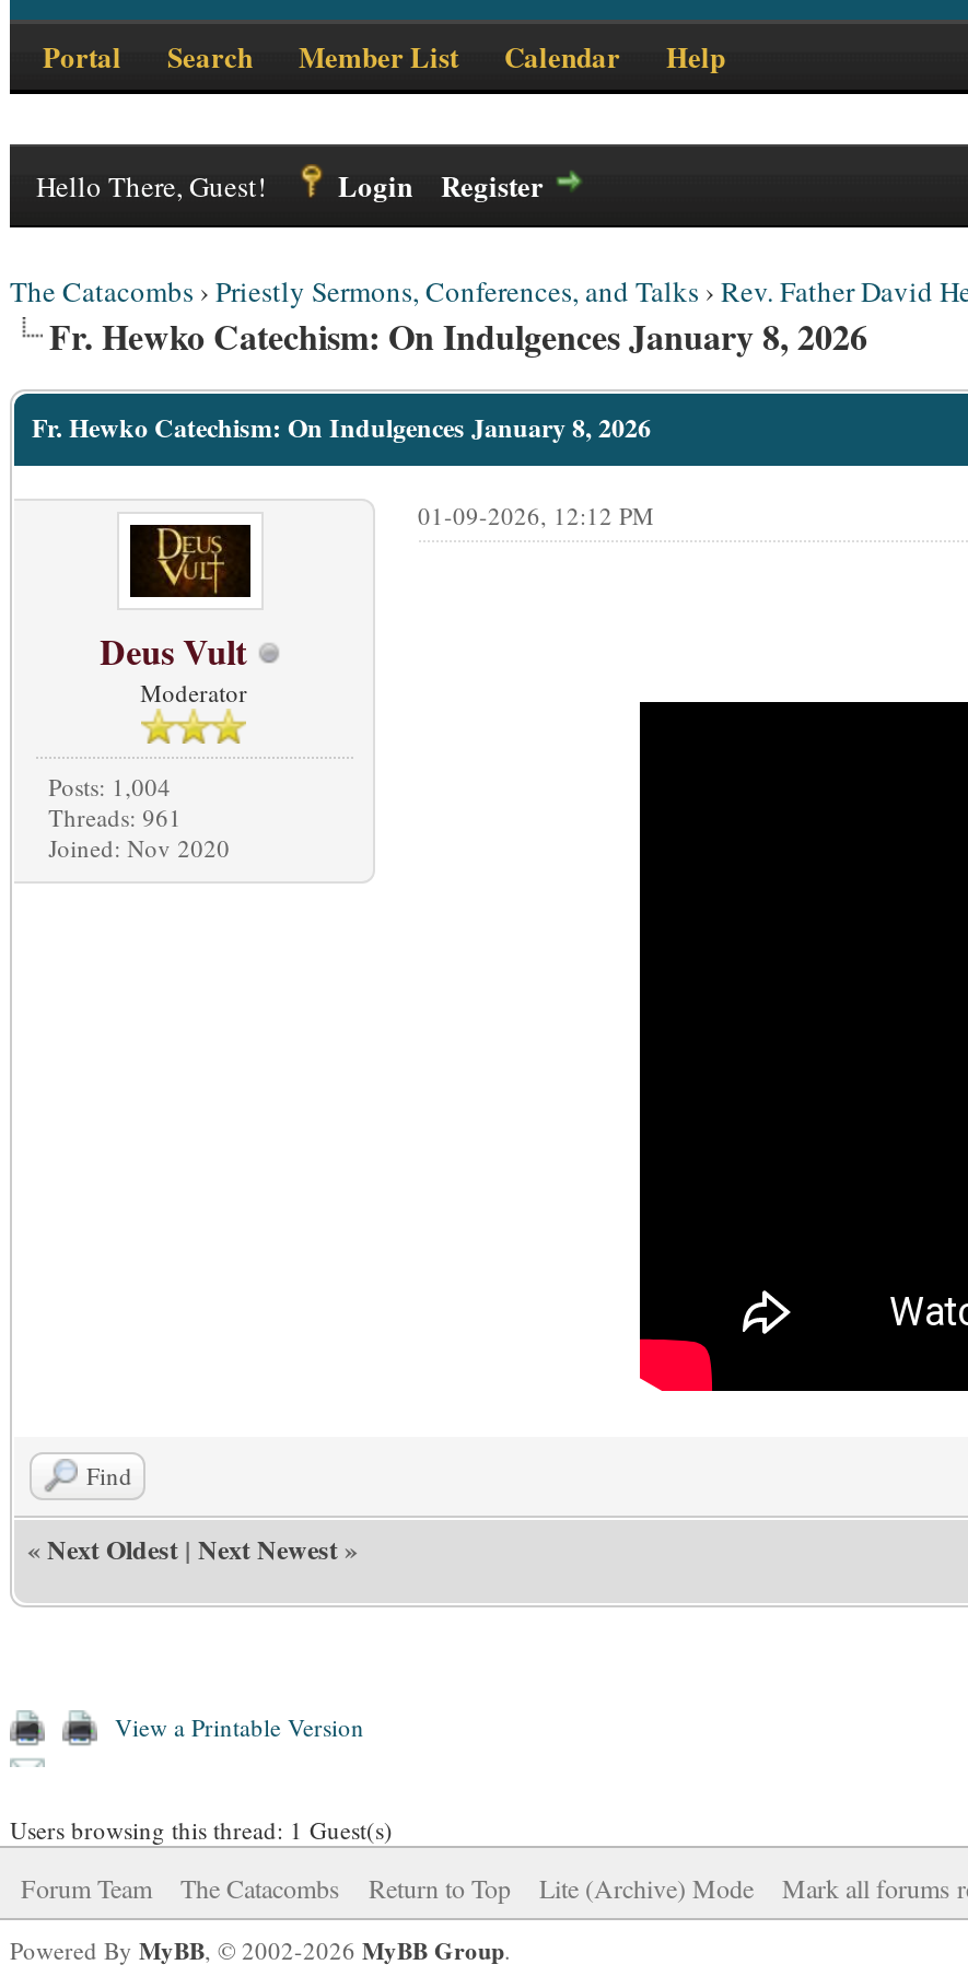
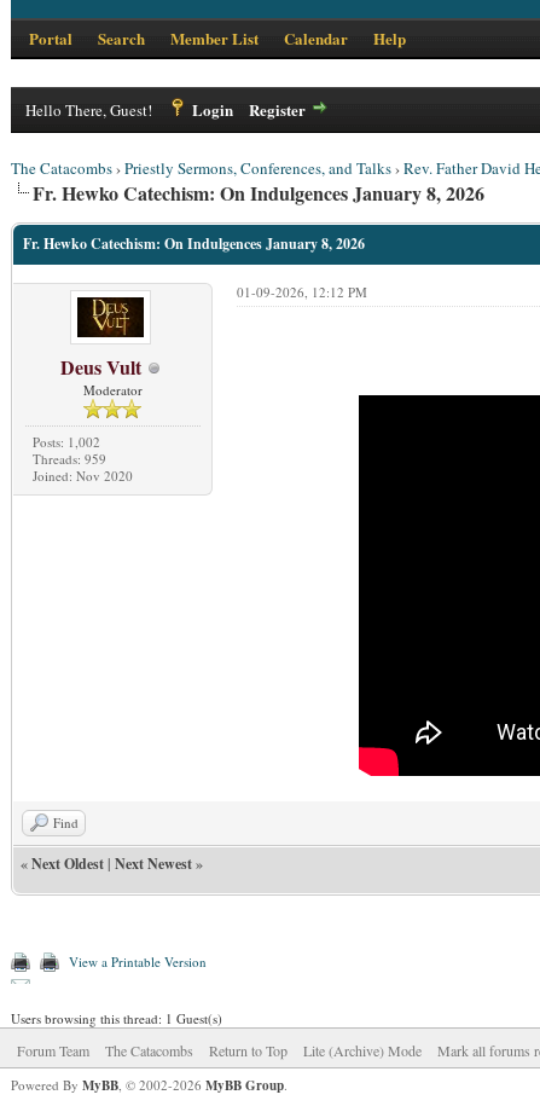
- Posts: 1,004
+ Posts: 1,002

- Threads: 961
+ Threads: 959
